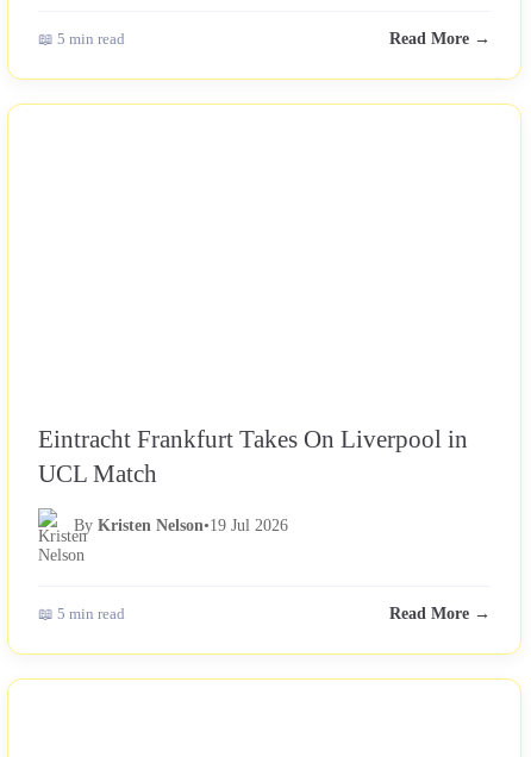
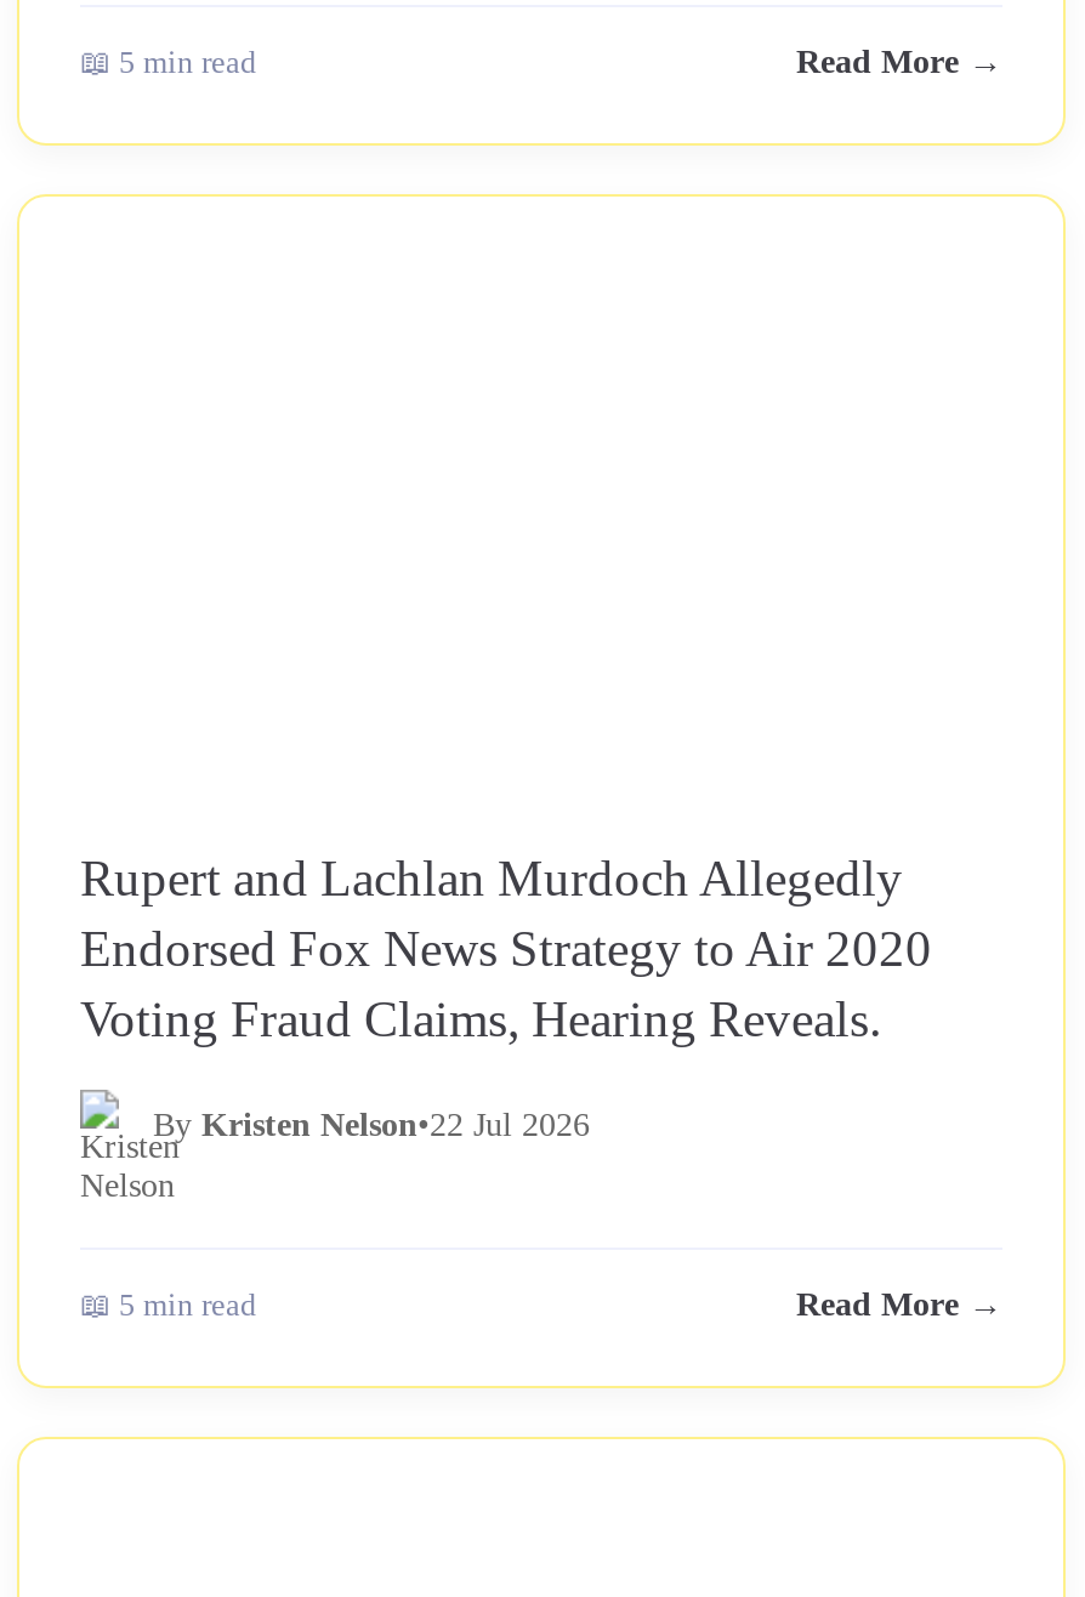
- Eintracht Frankfurt Takes On Liverpool in
- UCL Match
+ Rupert and Lachlan Murdoch Allegedly
+ Endorsed Fox News Strategy to Air 2020
+ Voting Fraud Claims, Hearing Reveals.

- By Kristen Nelson•19 Jul 2026
+ By Kristen Nelson•22 Jul 2026
